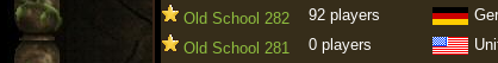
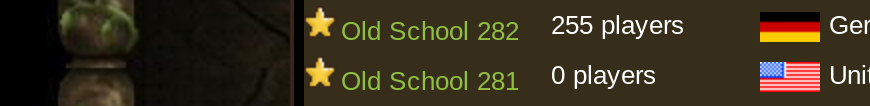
- Old School 282 92 players
+ Old School 282 255 players
